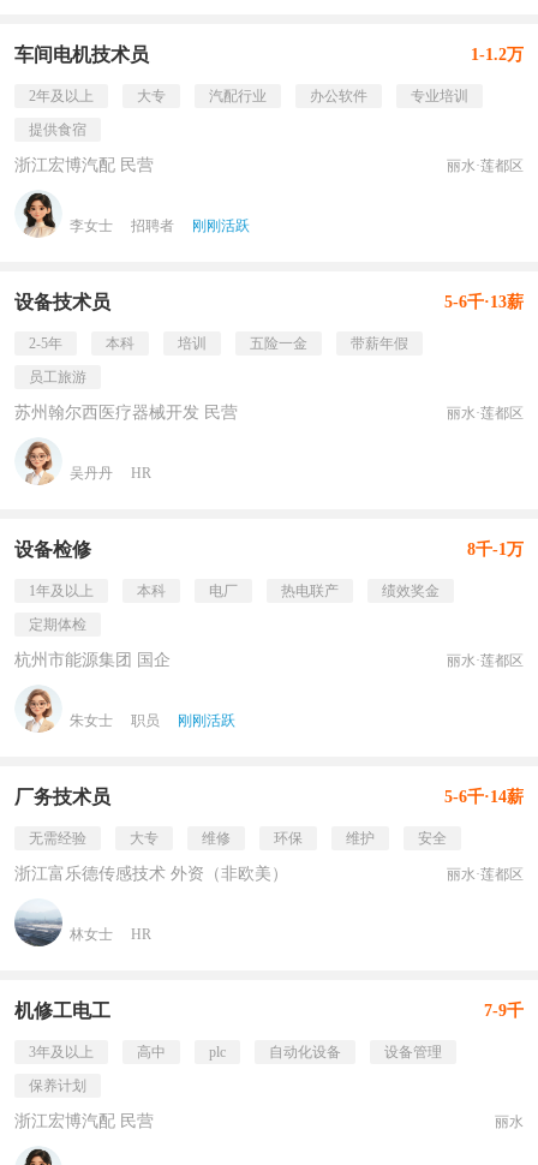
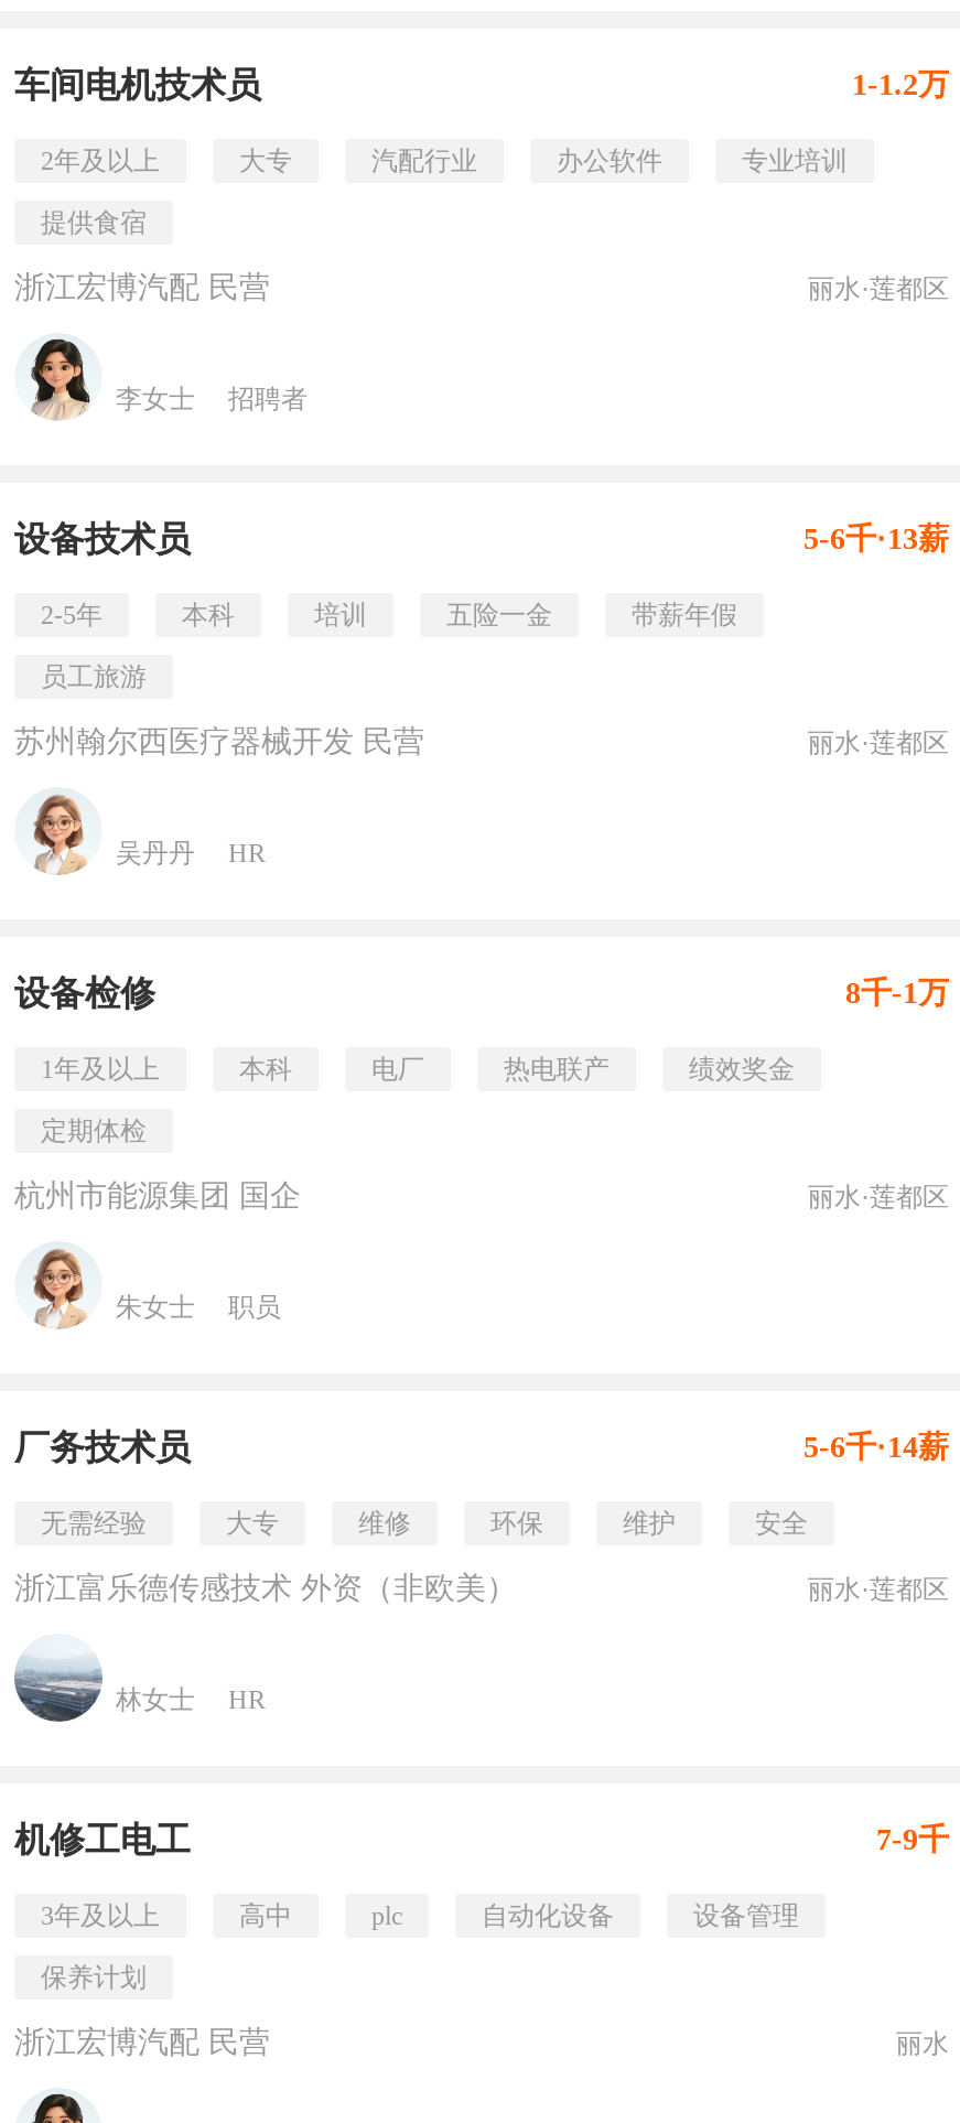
- 刚刚活跃

- 刚刚活跃
